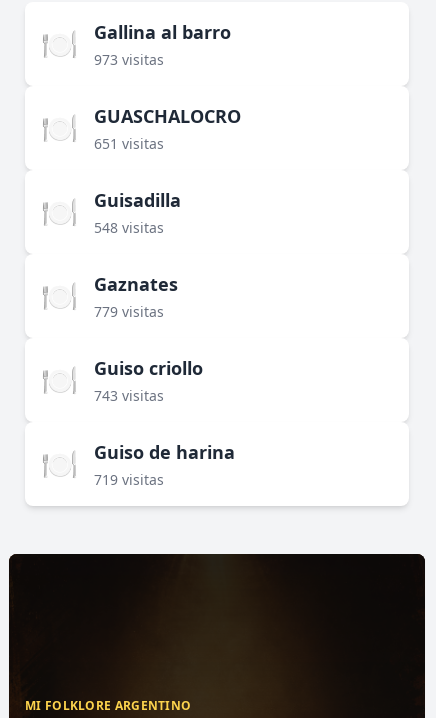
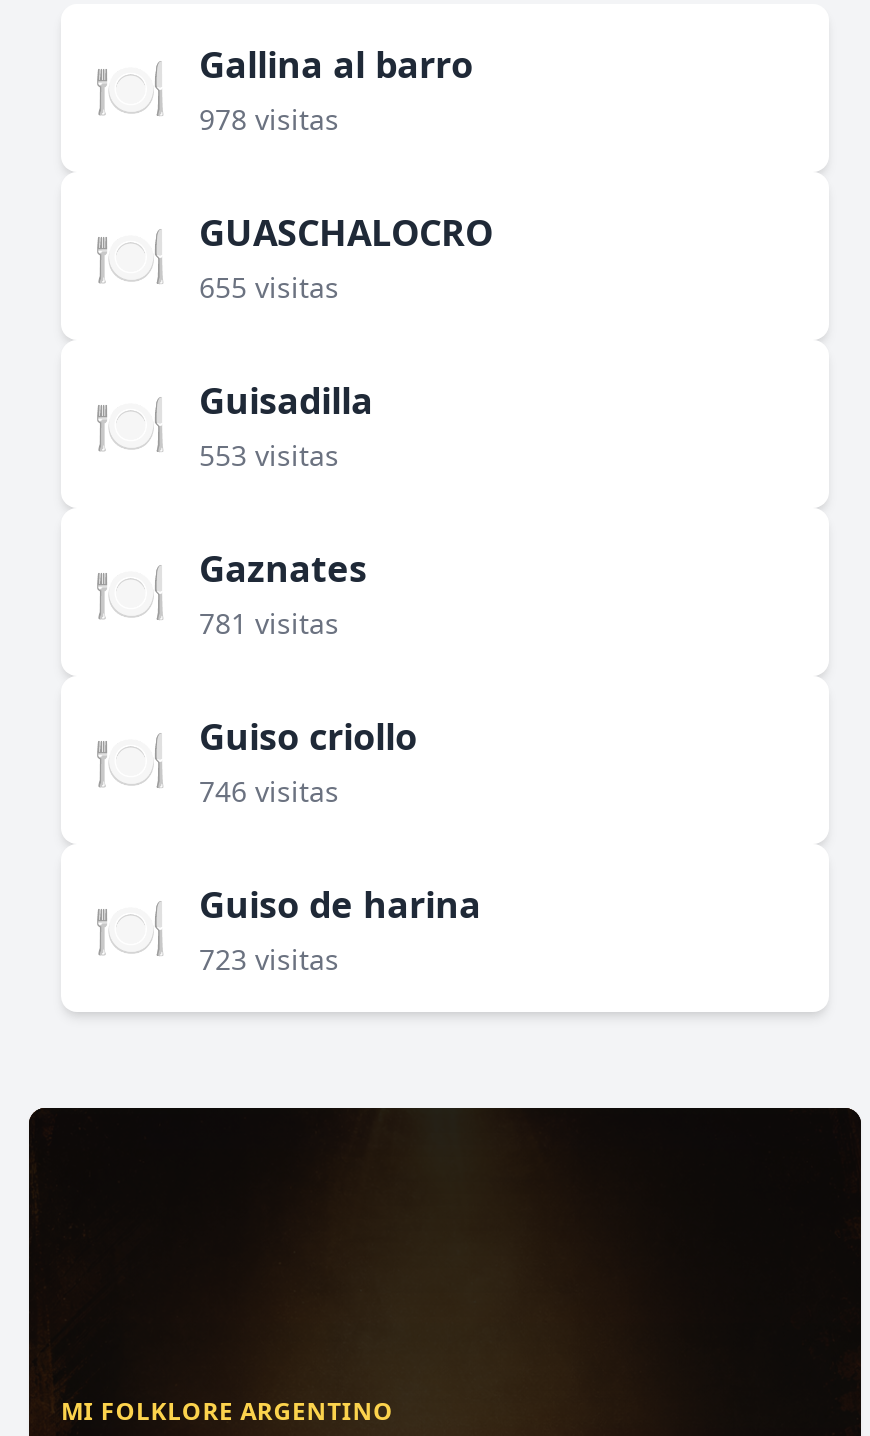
- 973 visitas
+ 978 visitas

- 651 visitas
+ 655 visitas

- 548 visitas
+ 553 visitas

- 779 visitas
+ 781 visitas

- 743 visitas
+ 746 visitas

- 719 visitas
+ 723 visitas
